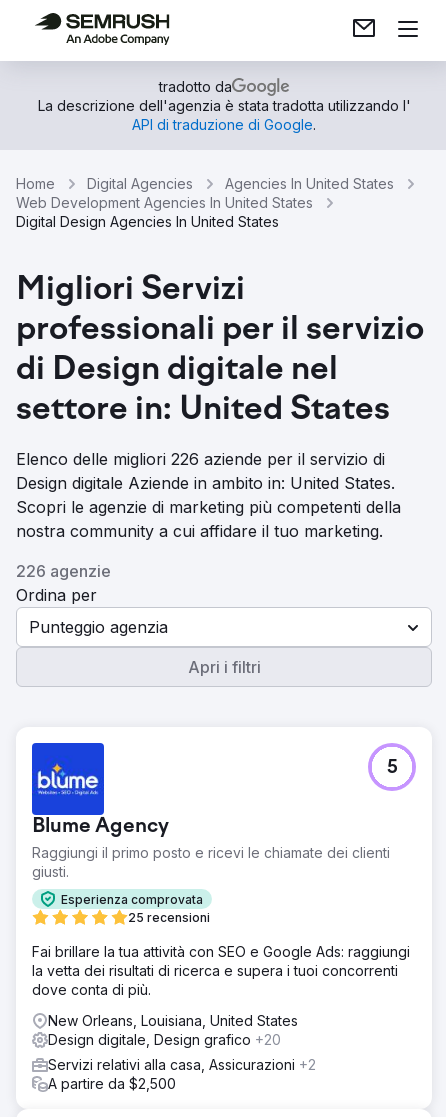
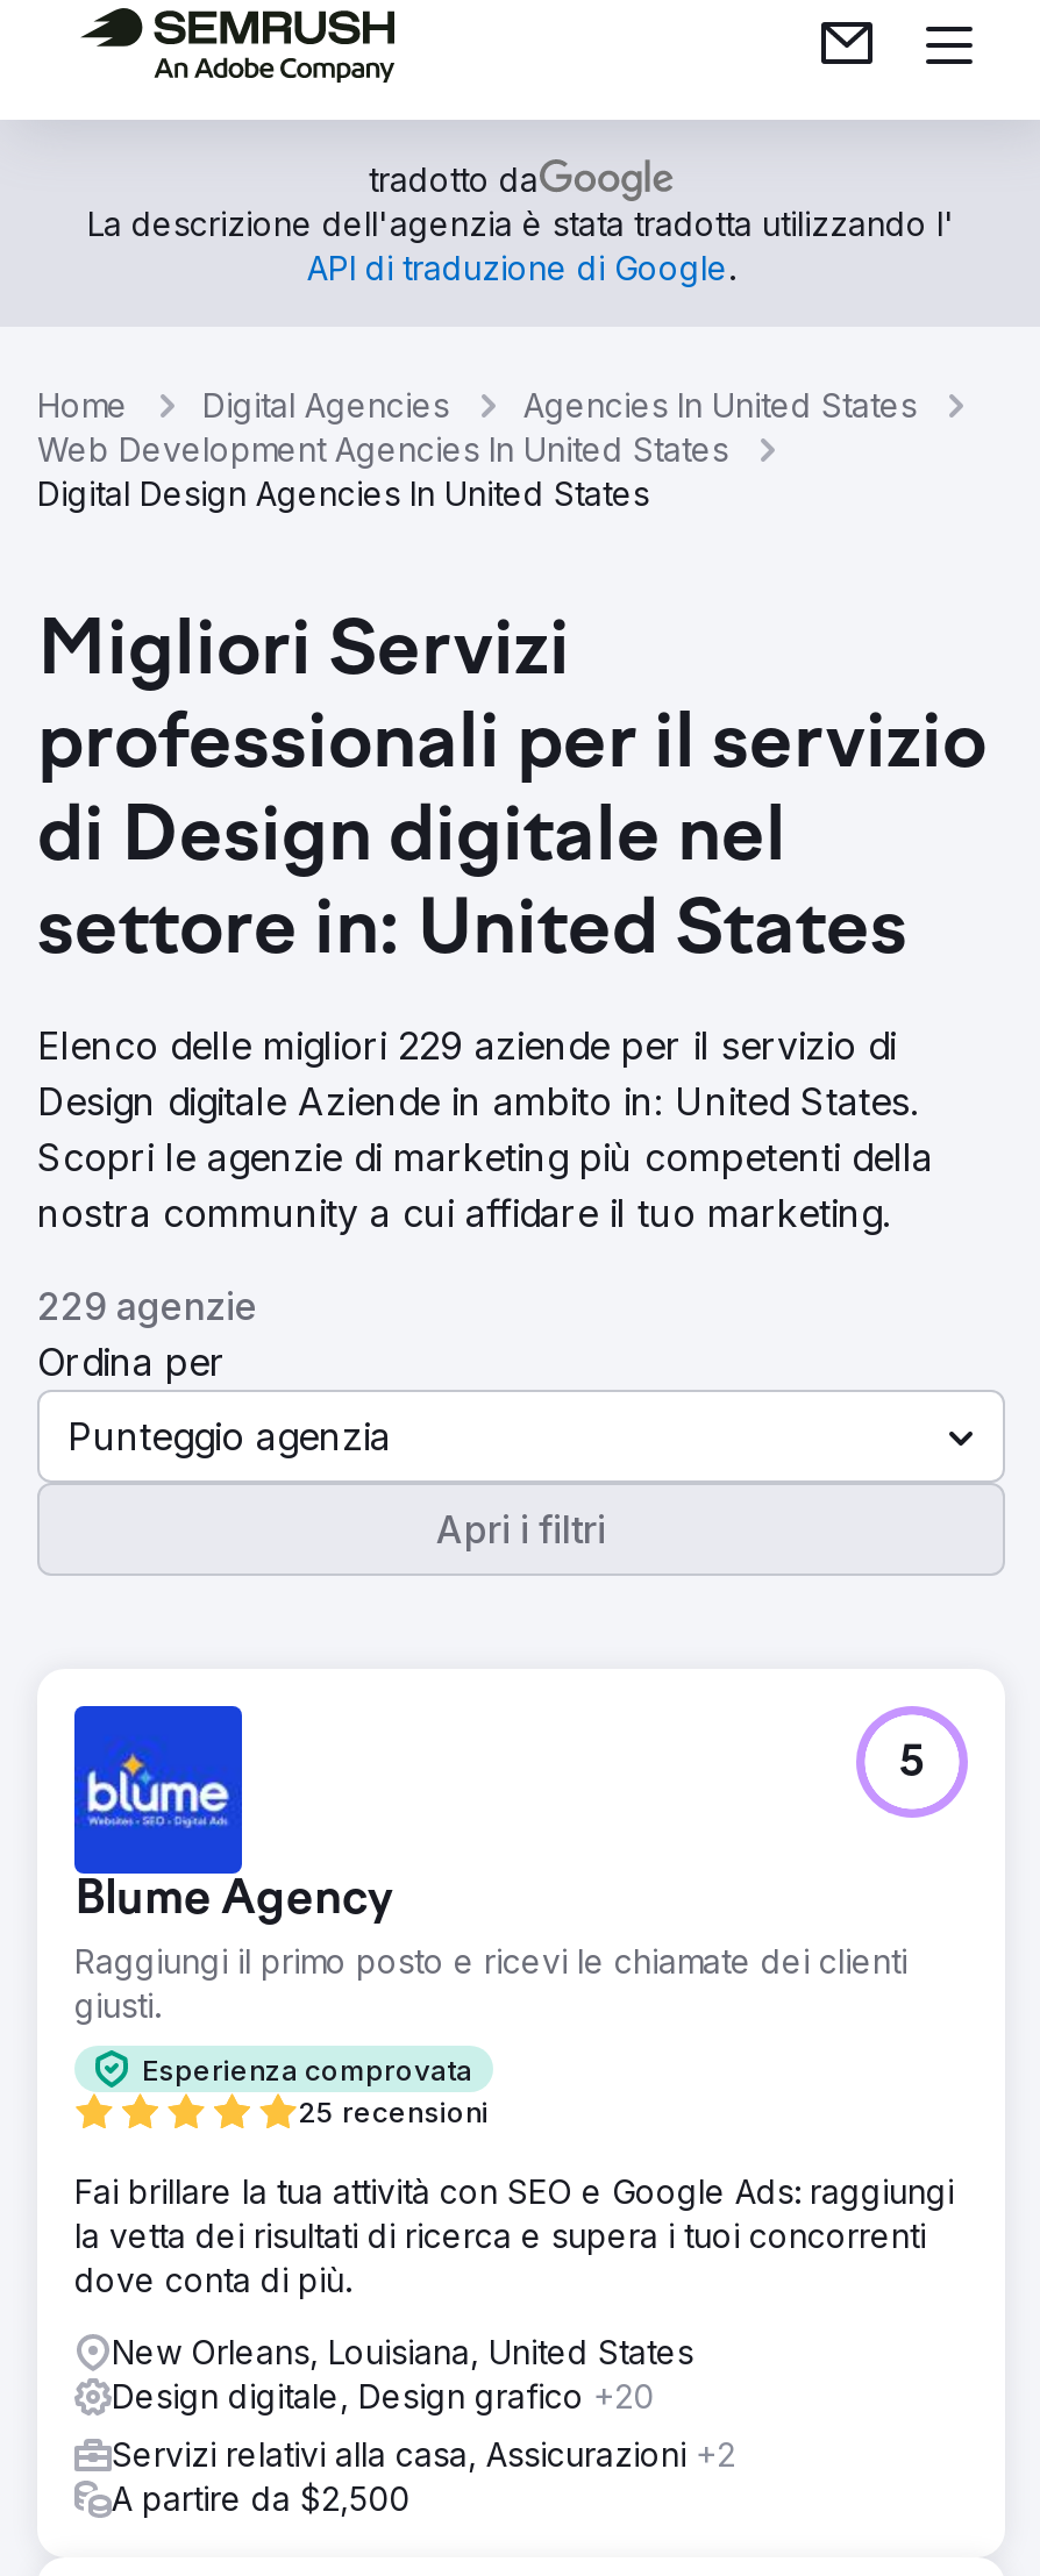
- Elenco delle migliori 226 aziende per il servizio di
+ Elenco delle migliori 229 aziende per il servizio di

- 226 agenzie
+ 229 agenzie
